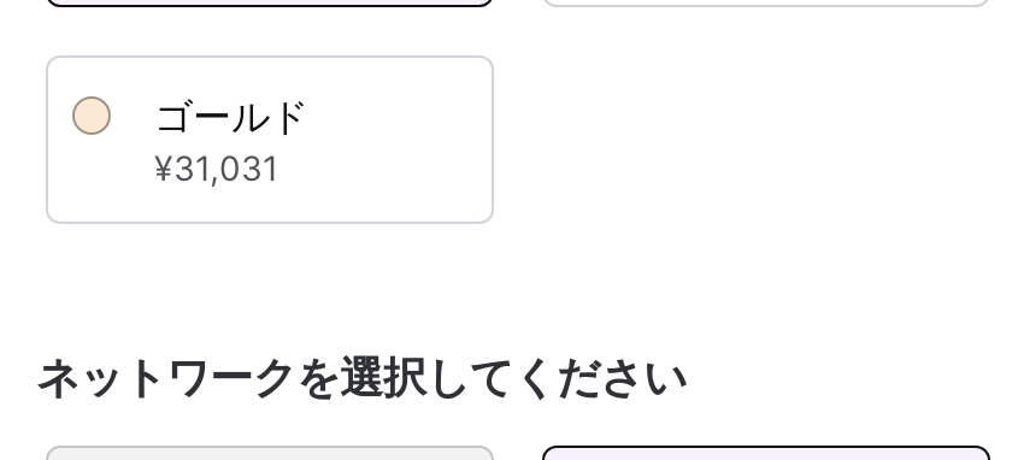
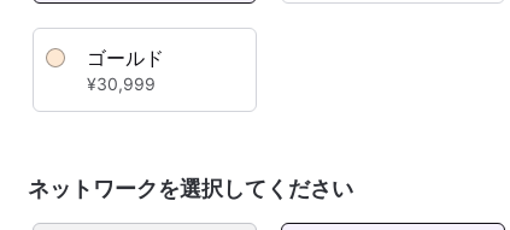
- ¥31,031
+ ¥30,999
